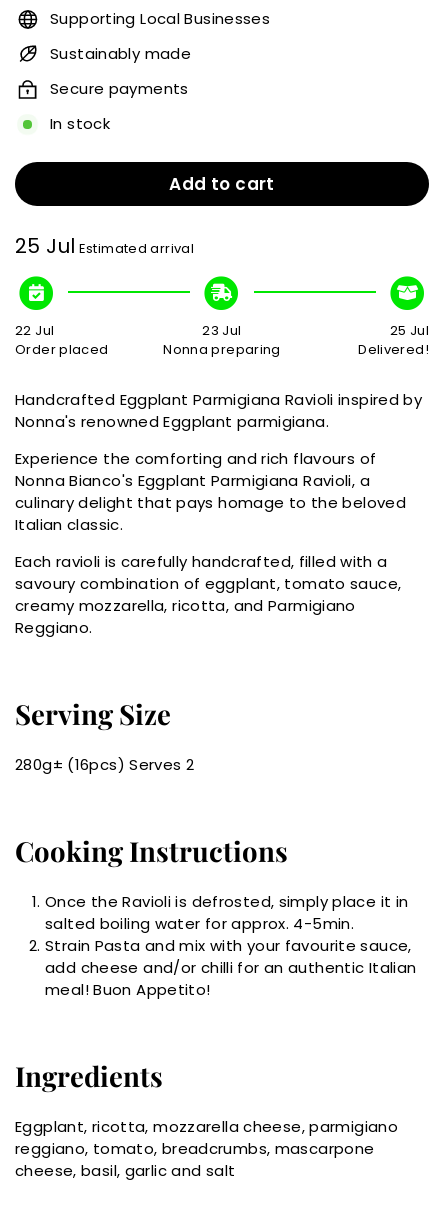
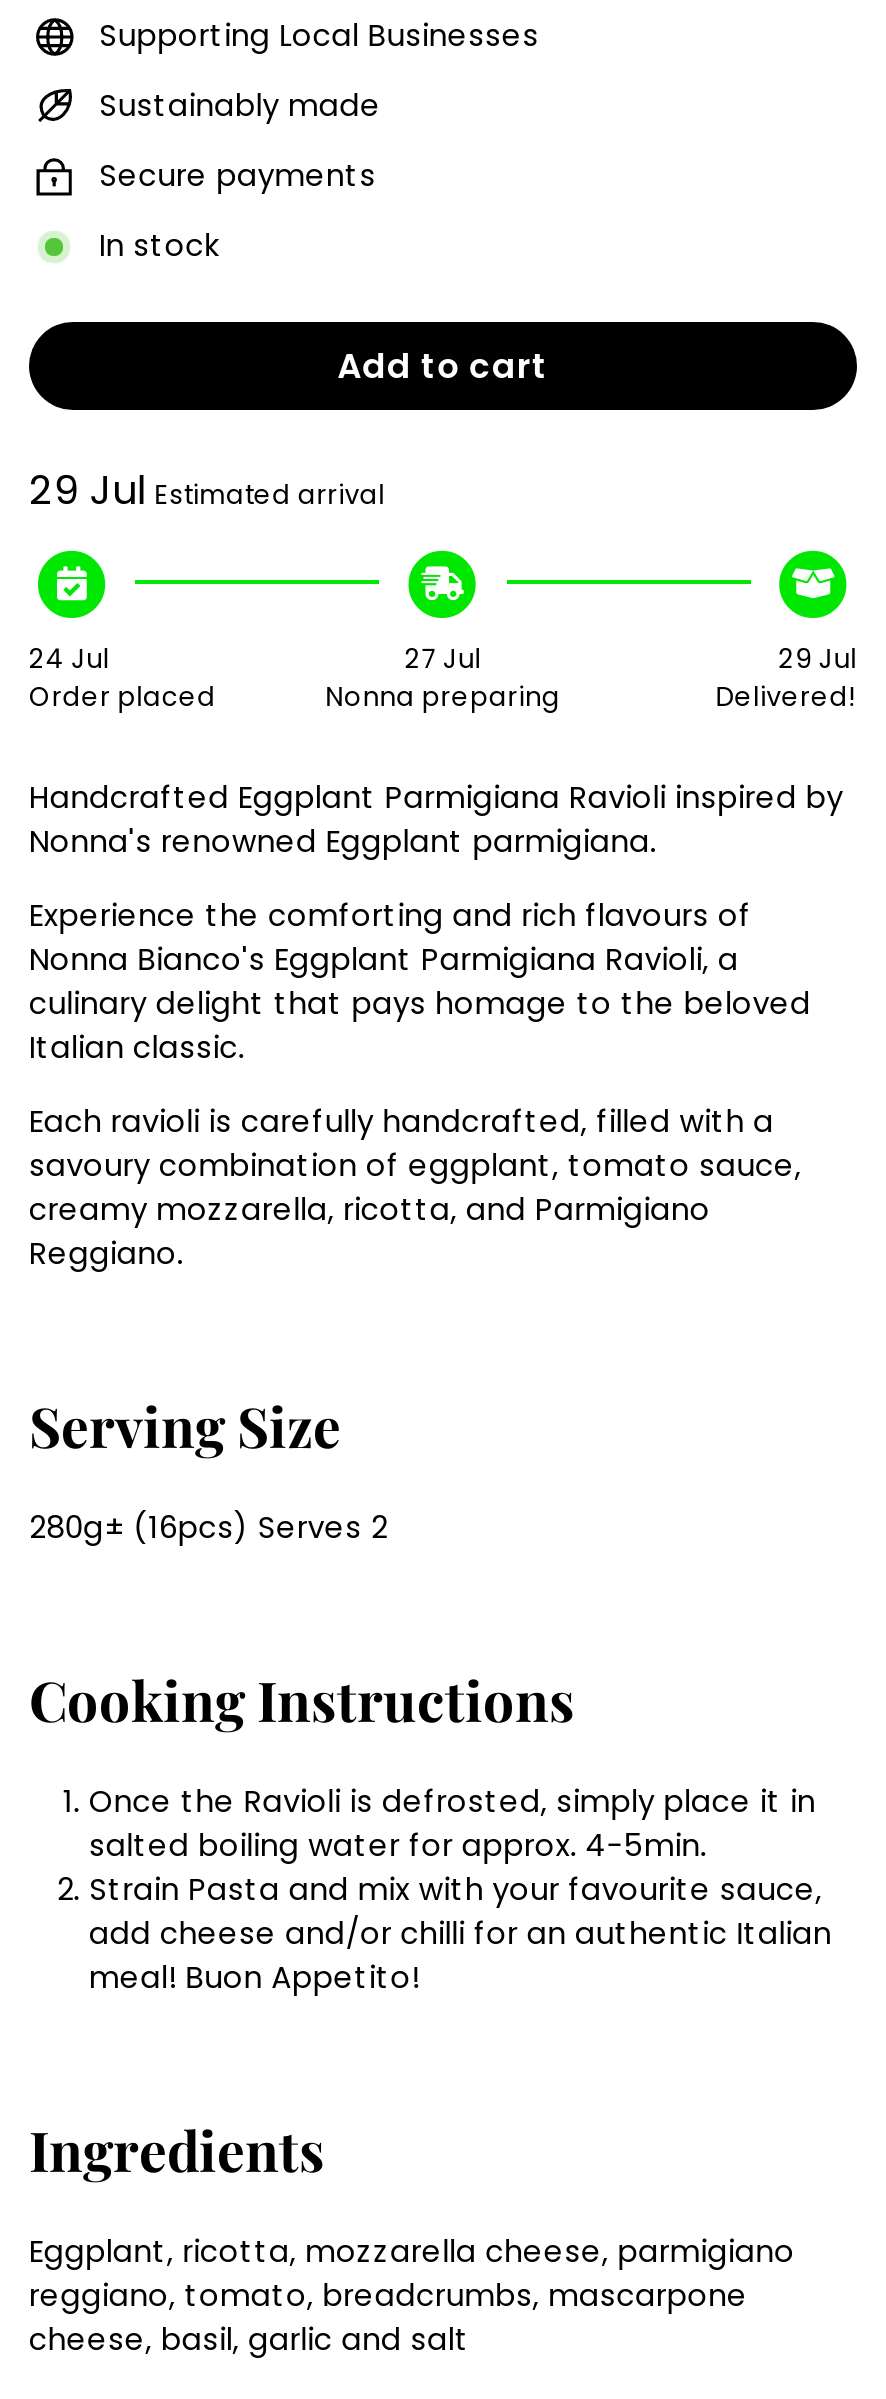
- 25 Jul Estimated arrival
+ 29 Jul Estimated arrival

- 22 Jul
+ 24 Jul

- 23 Jul
+ 27 Jul

- 25 Jul
+ 29 Jul
